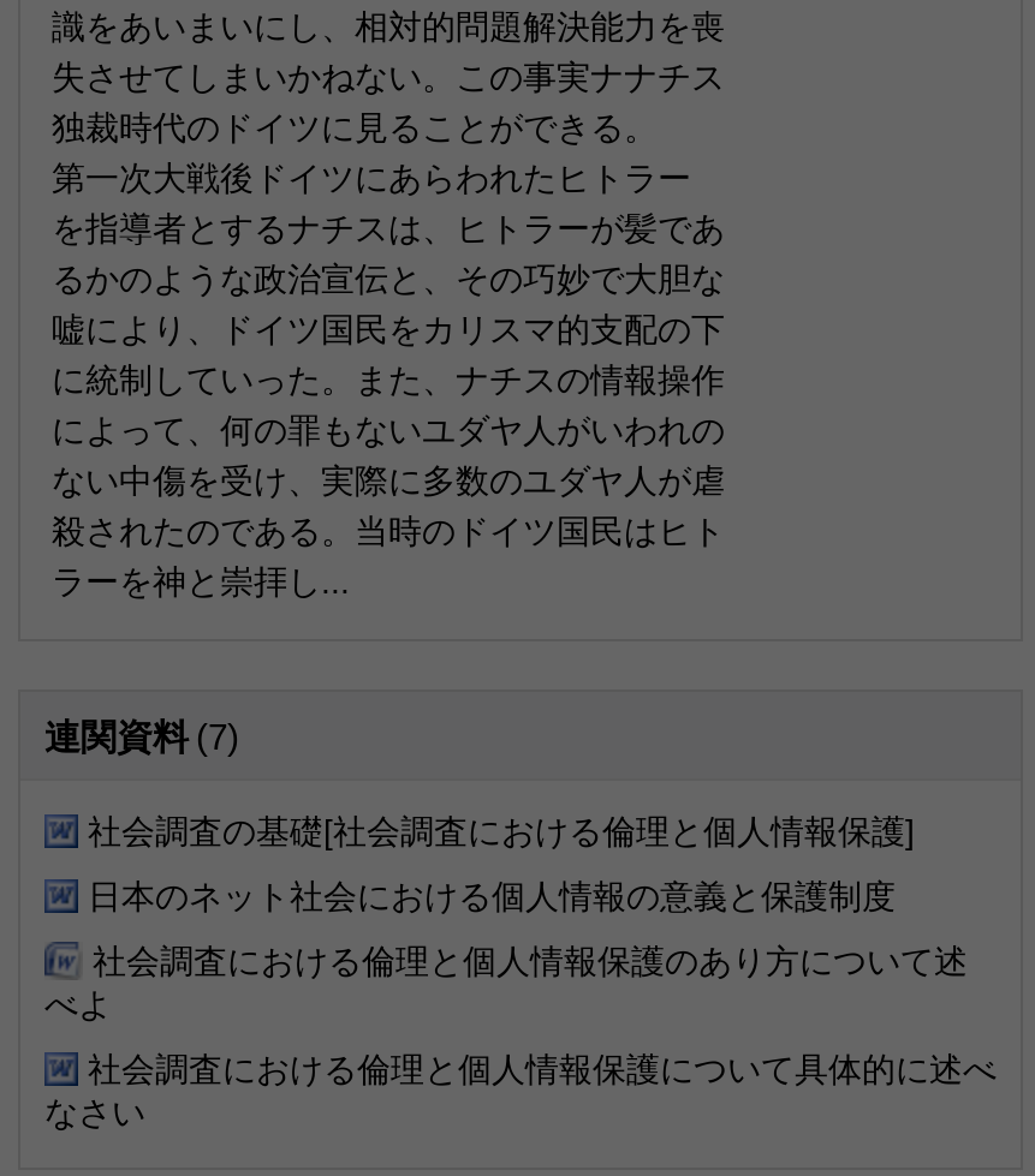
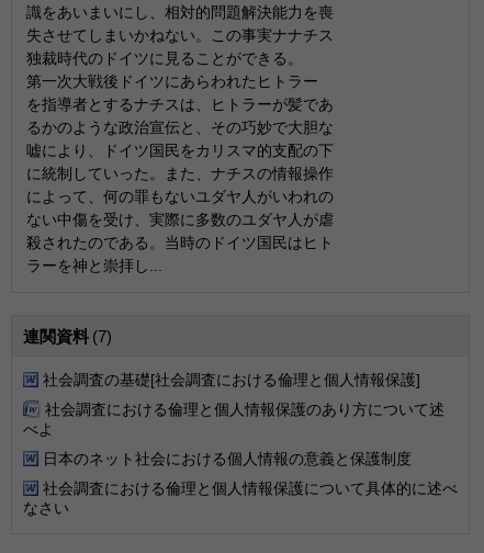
moved down: 日本のネット社会における個人情報の意義と保護制度

moved up: 社会調査における倫理と個人情報保護のあり方について述 | べよ
